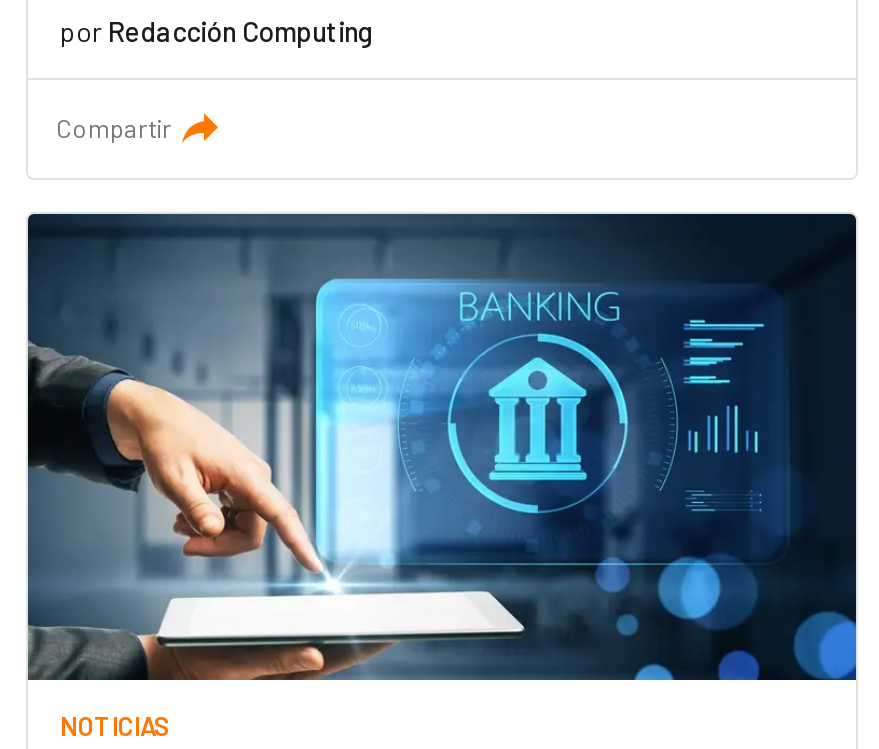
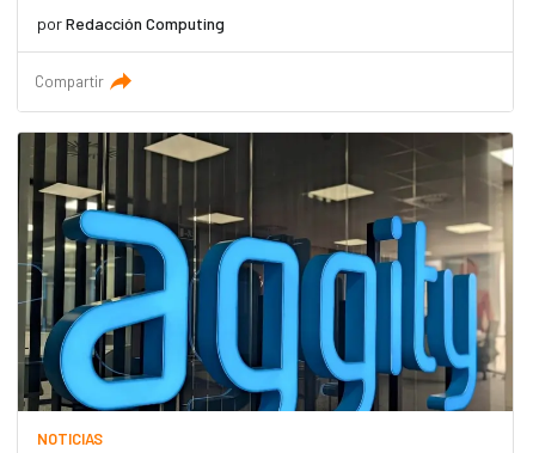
- [image]
+ [image]
